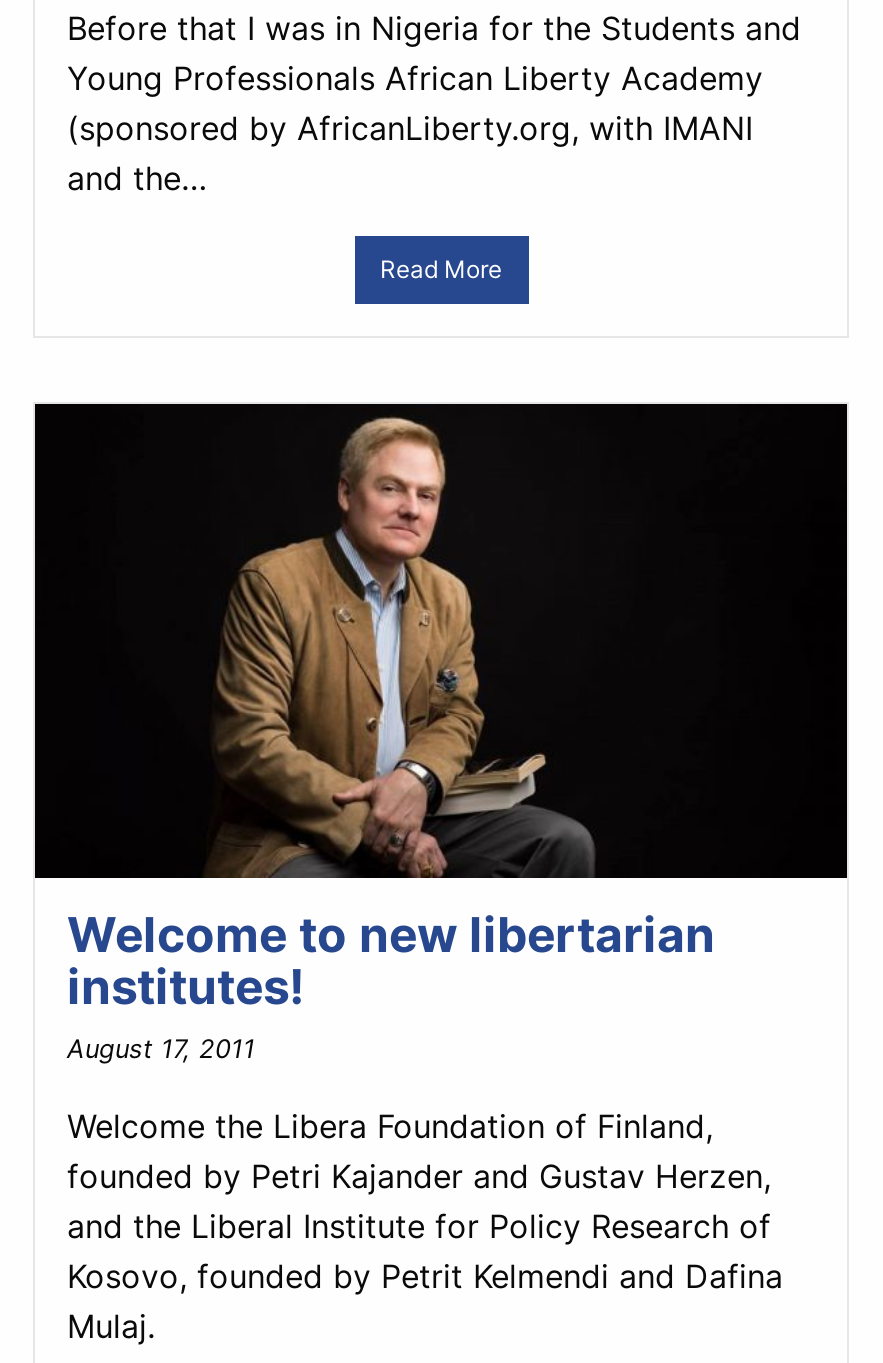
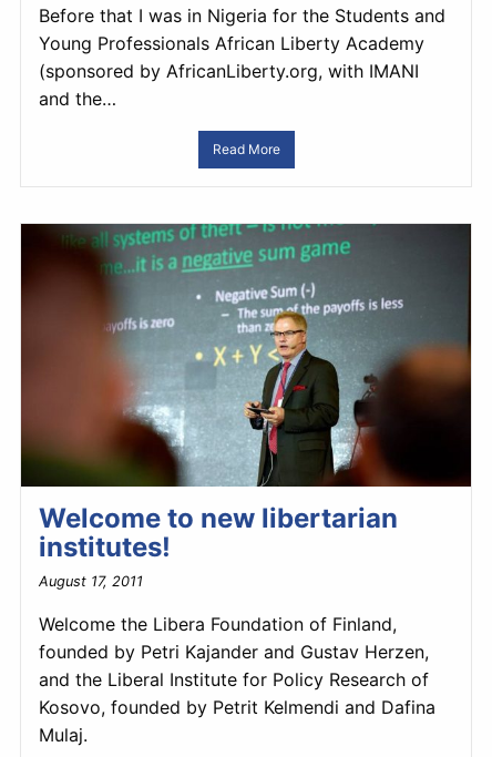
- [image]
+ [image]
